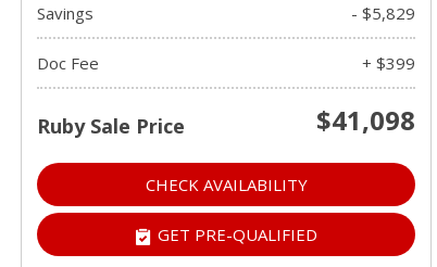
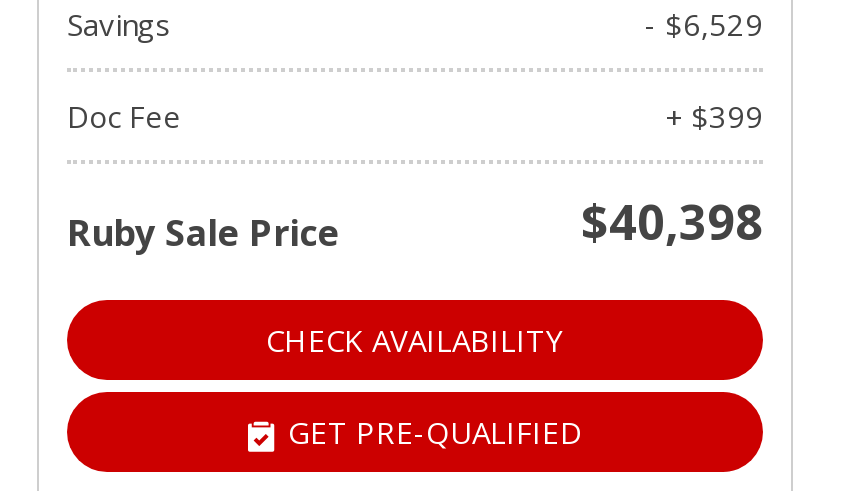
- - $5,829
+ - $6,529

- $41,098
+ $40,398
